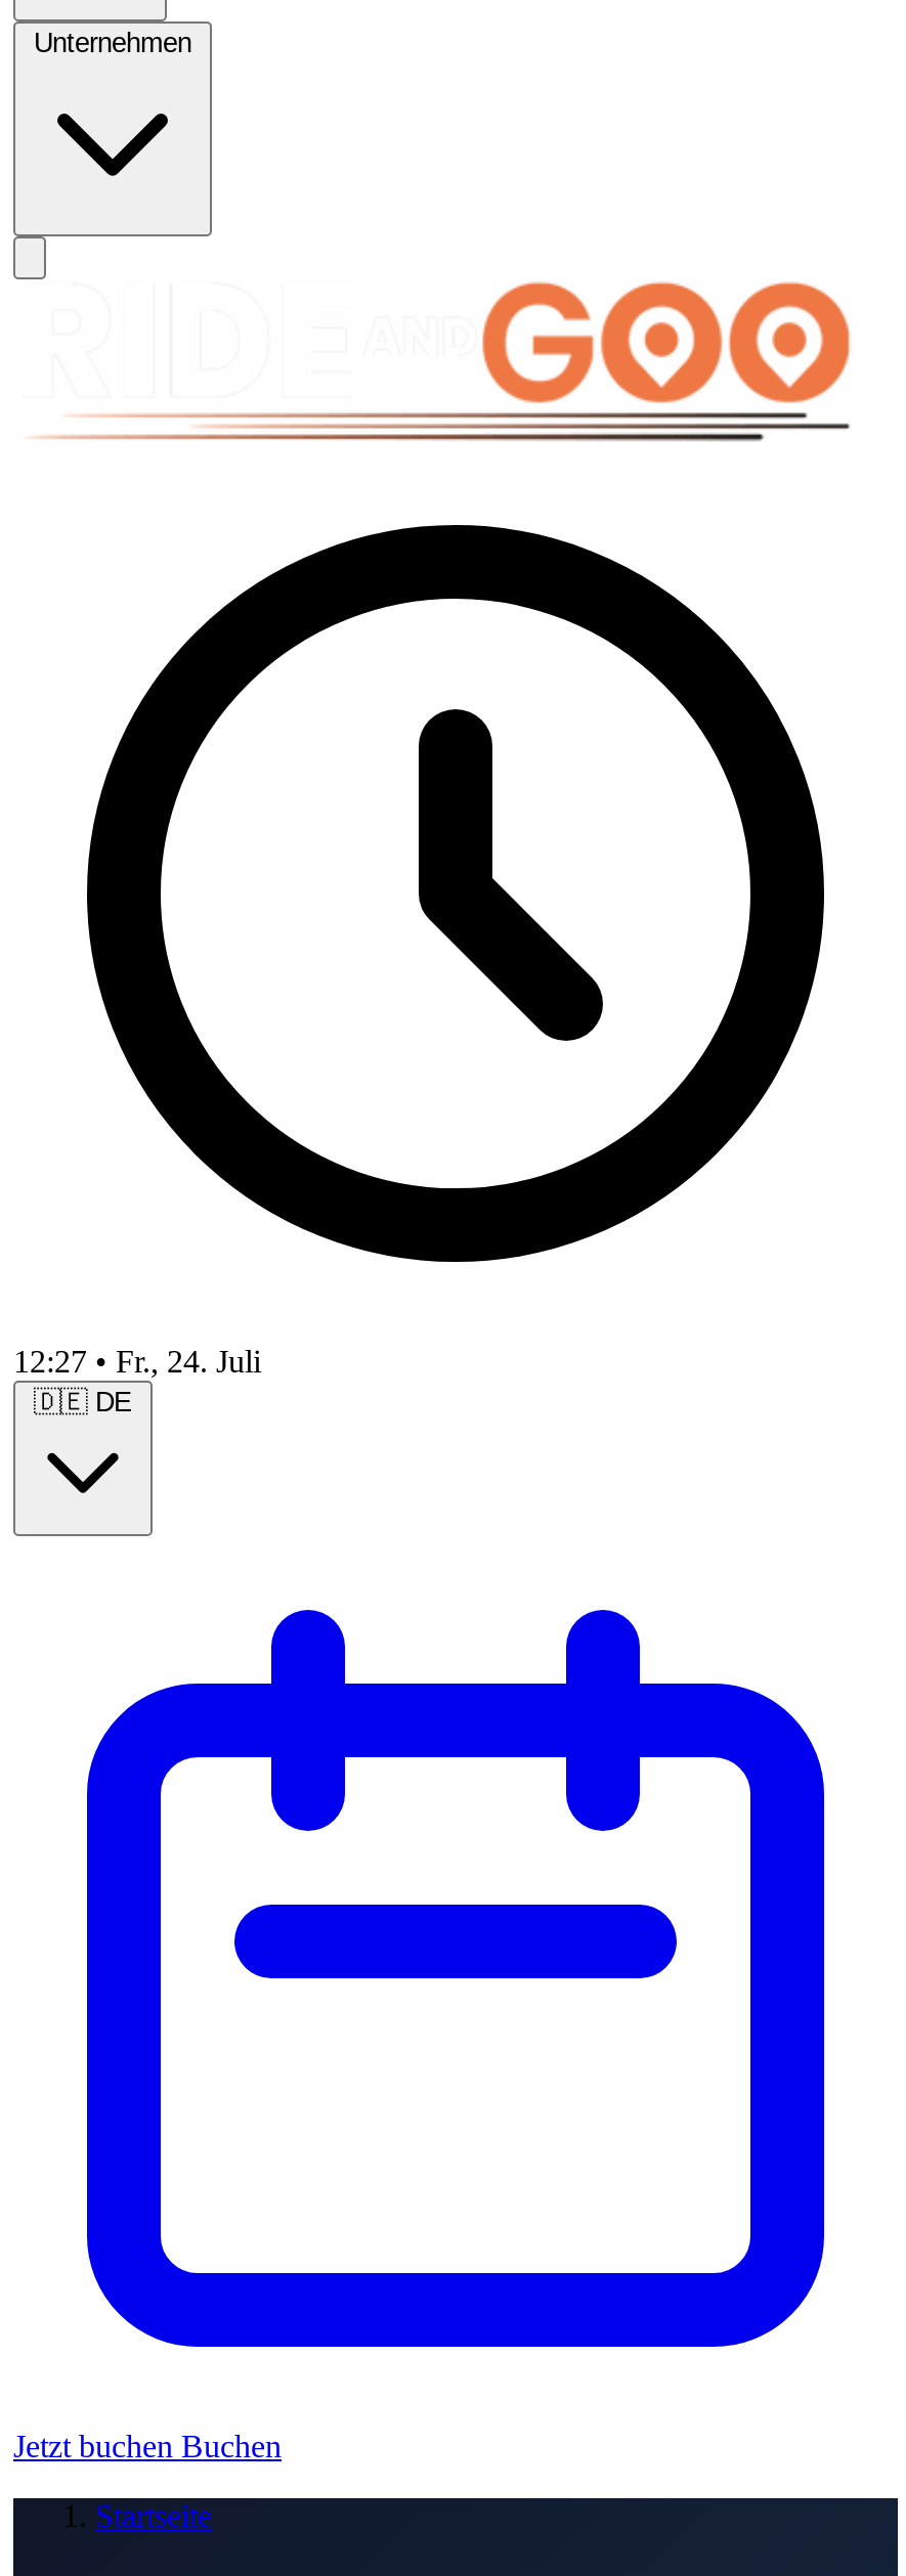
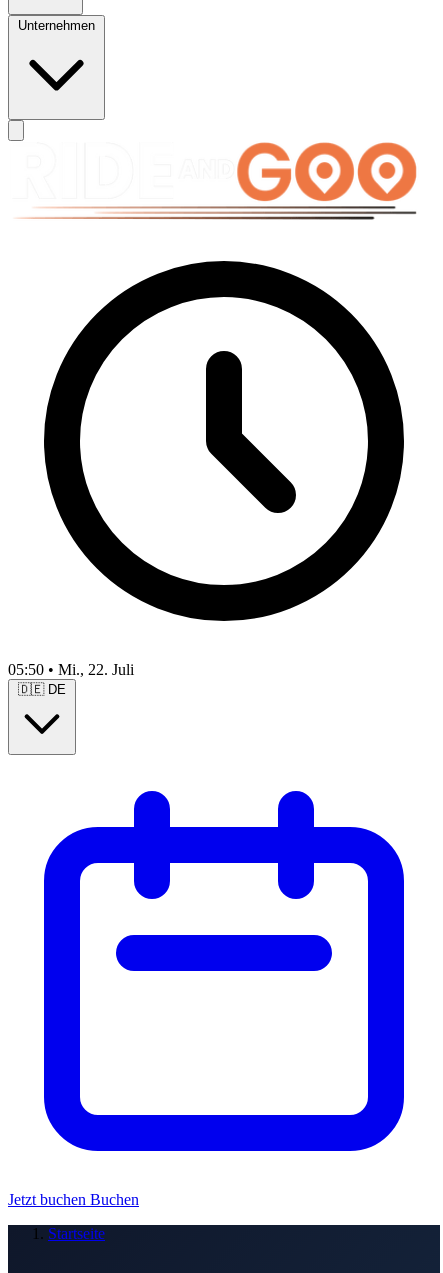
- 12:27 • Fr., 24. Juli
+ 05:50 • Mi., 22. Juli
